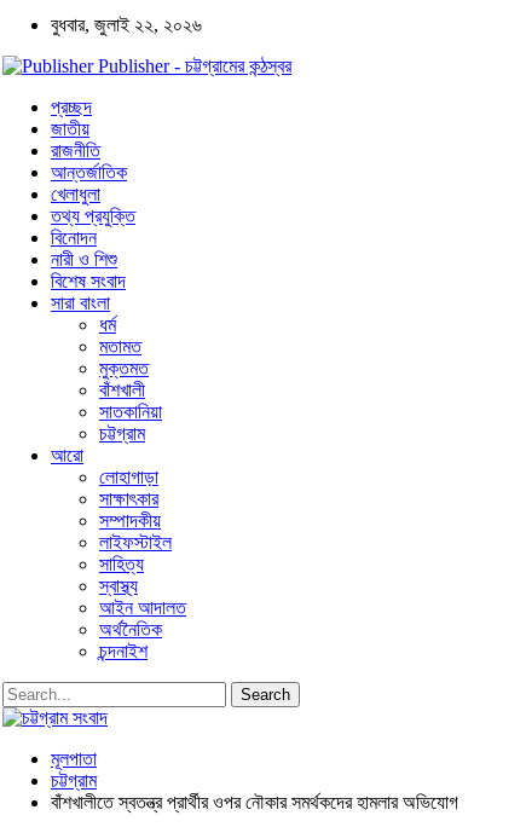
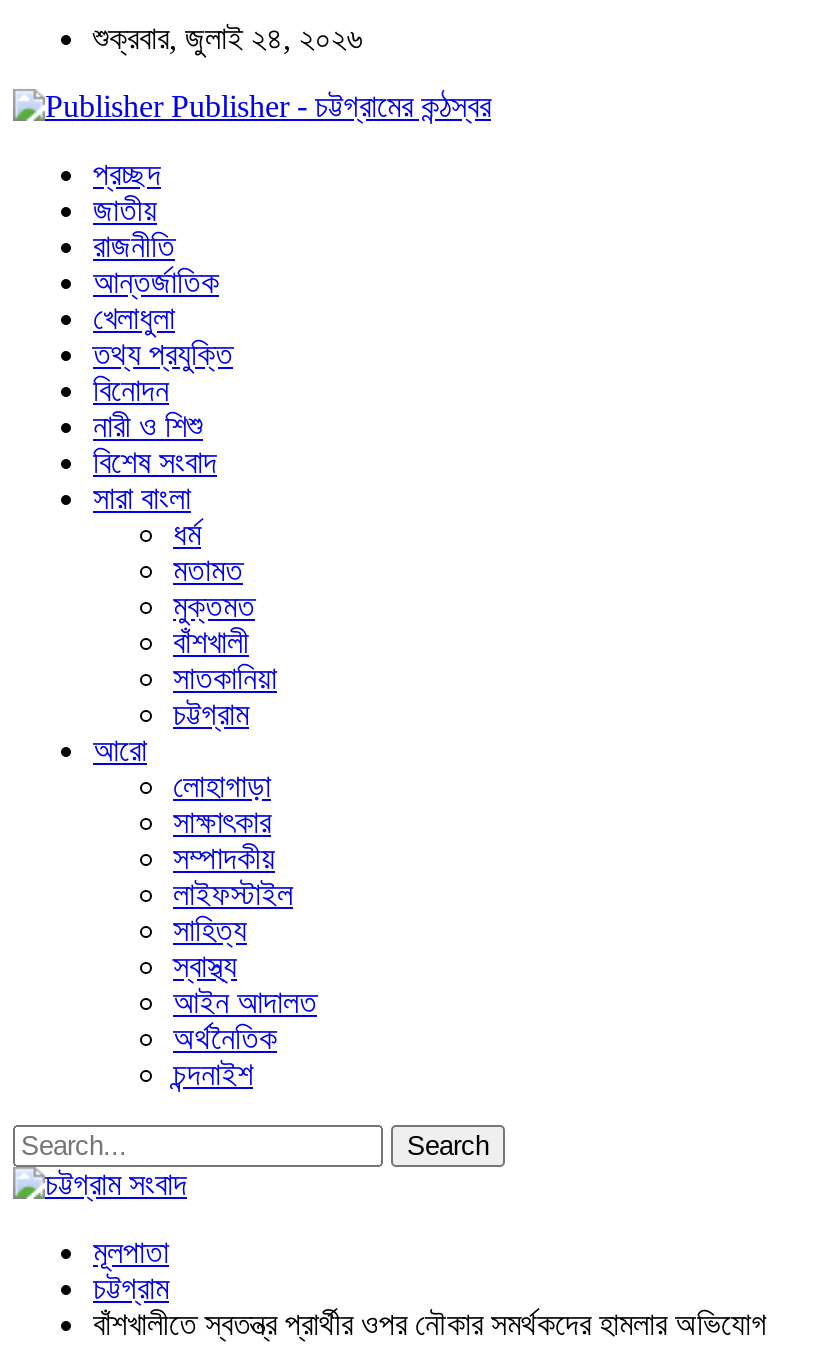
- বুধবার, জুলাই ২২, ২০২৬
+ শুক্রবার, জুলাই ২৪, ২০২৬
